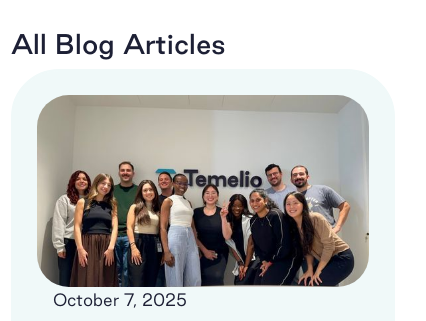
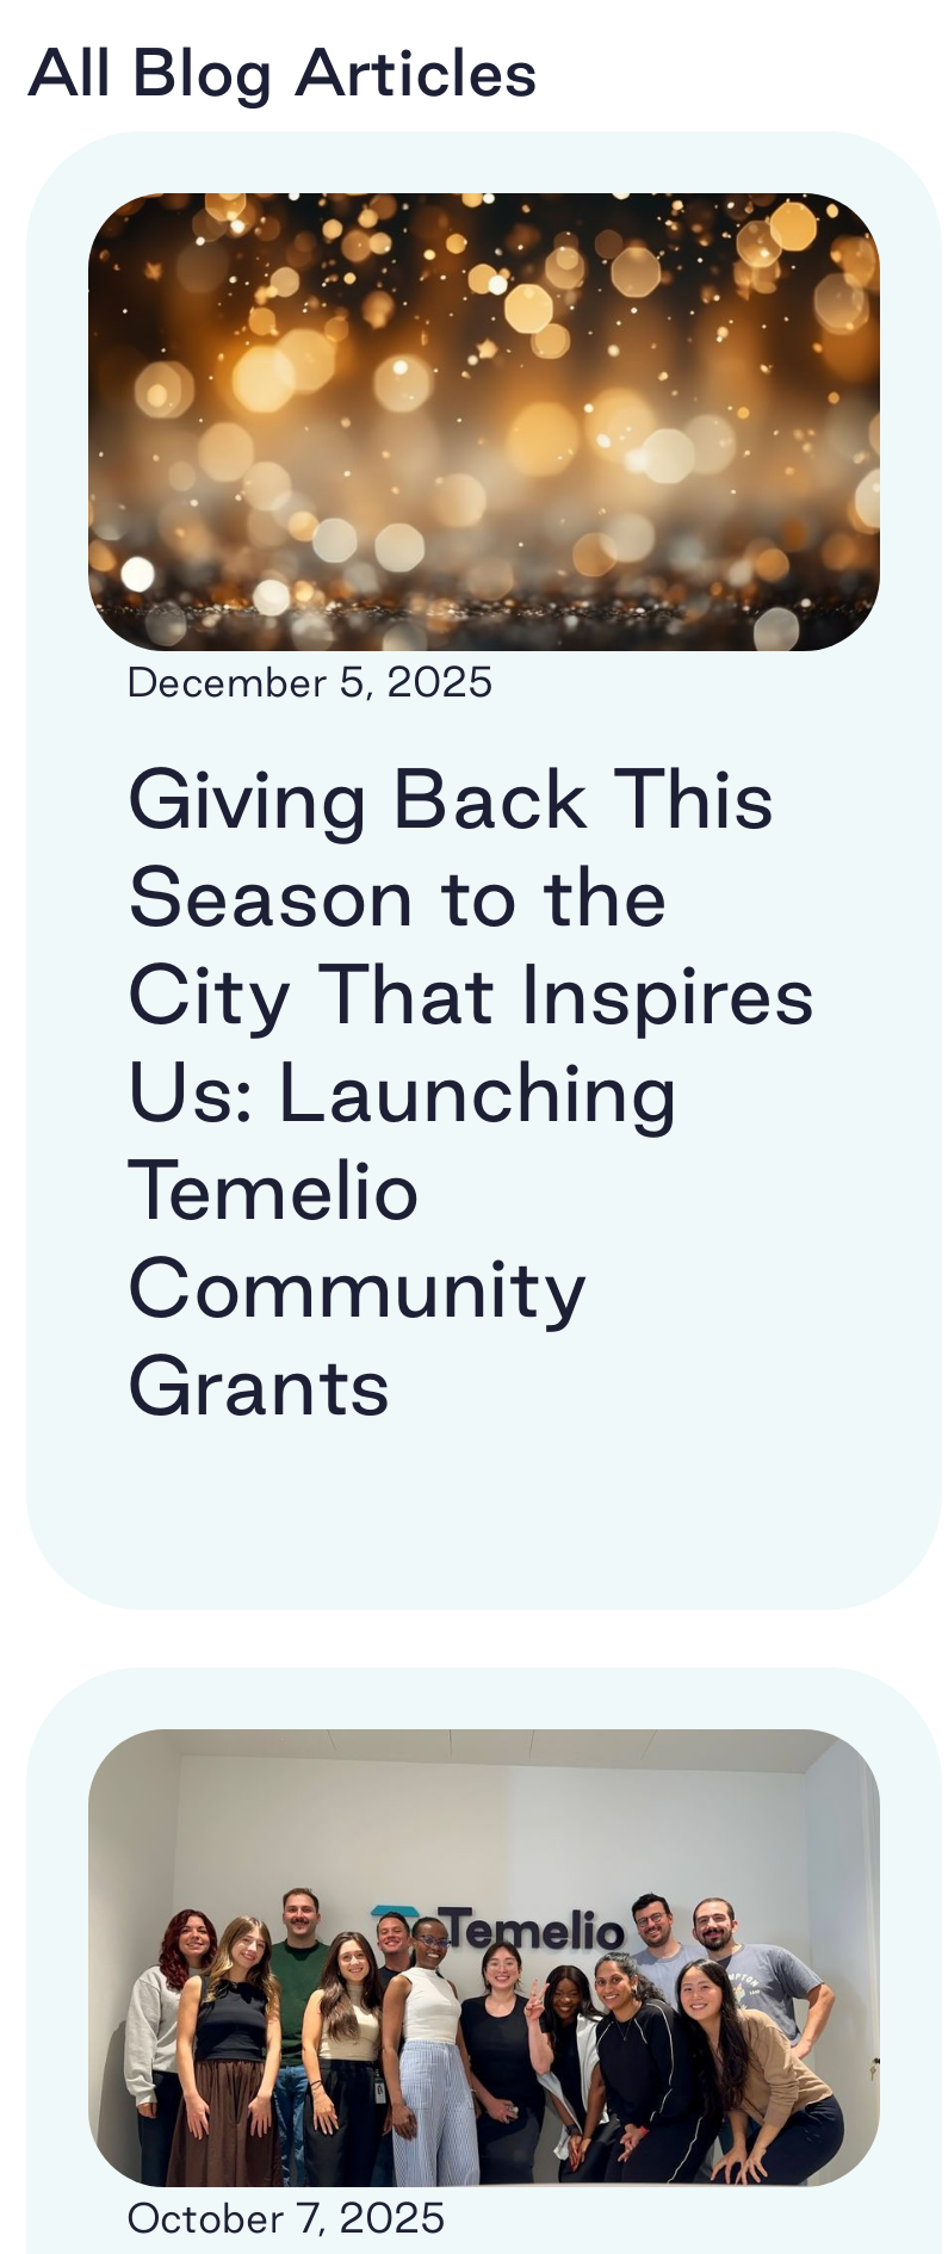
+ [image]
+ December 5, 2025
+ Giving Back This
+ Season to the
+ City That Inspires
+ Us: Launching
+ Temelio
+ Community
+ Grants
